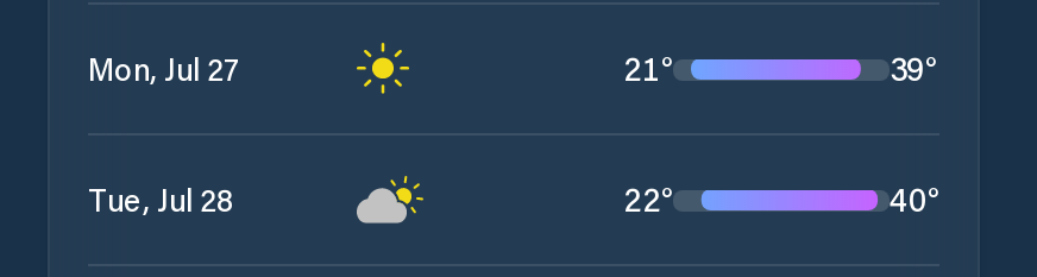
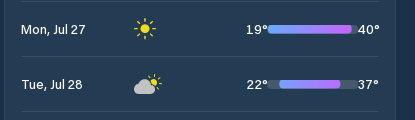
- 21°
+ 19°

- 39°
+ 40°

- 40°
+ 37°
